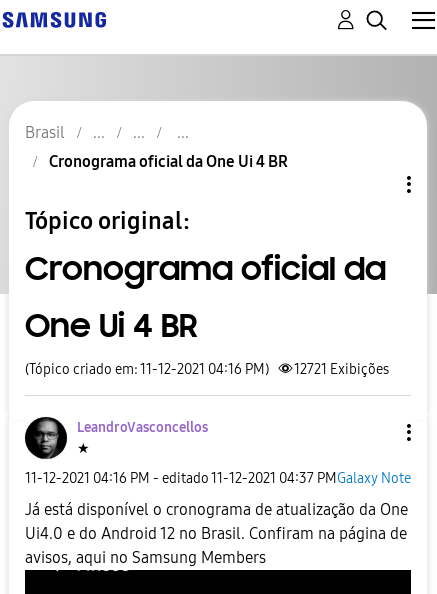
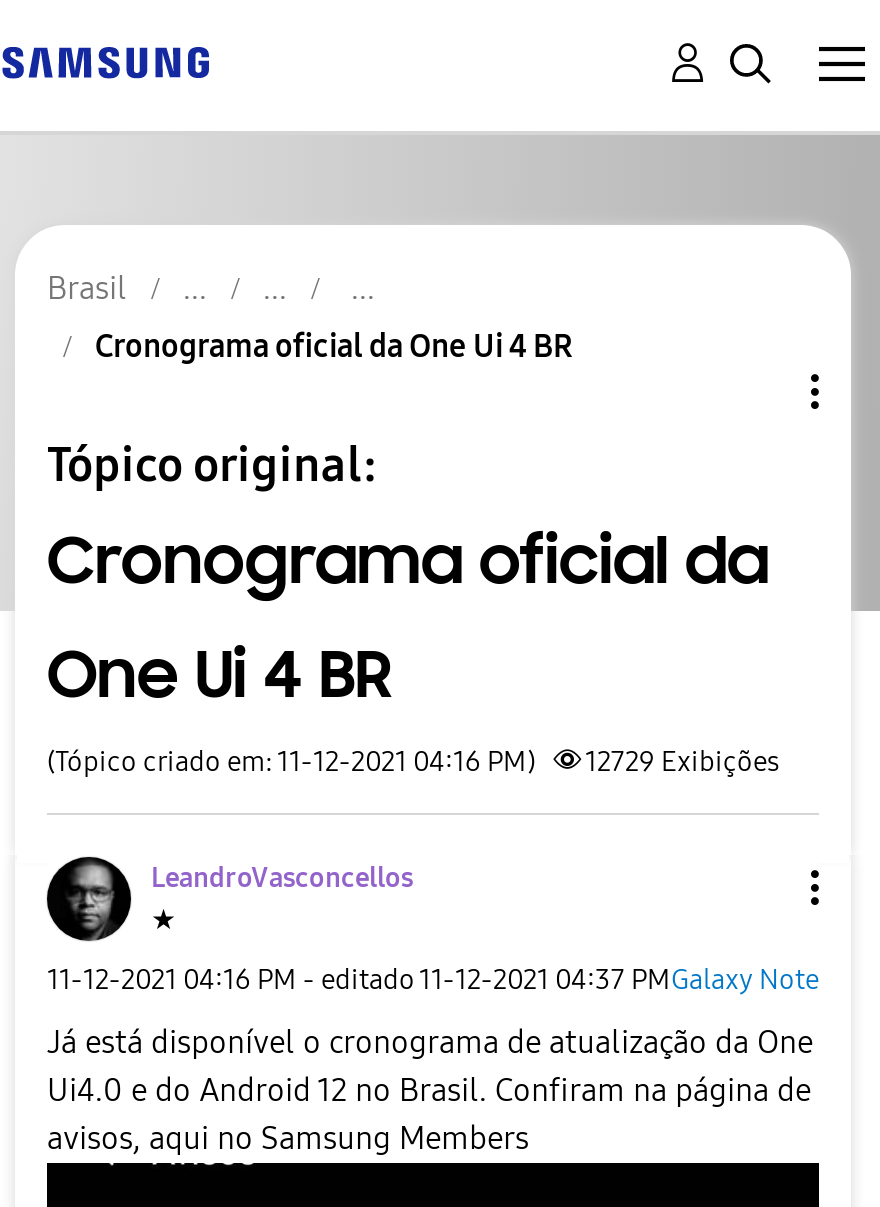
- (Tópico criado em: 11-12-2021 04:16 PM) 12721 Exibições
+ (Tópico criado em: 11-12-2021 04:16 PM) 12729 Exibições
